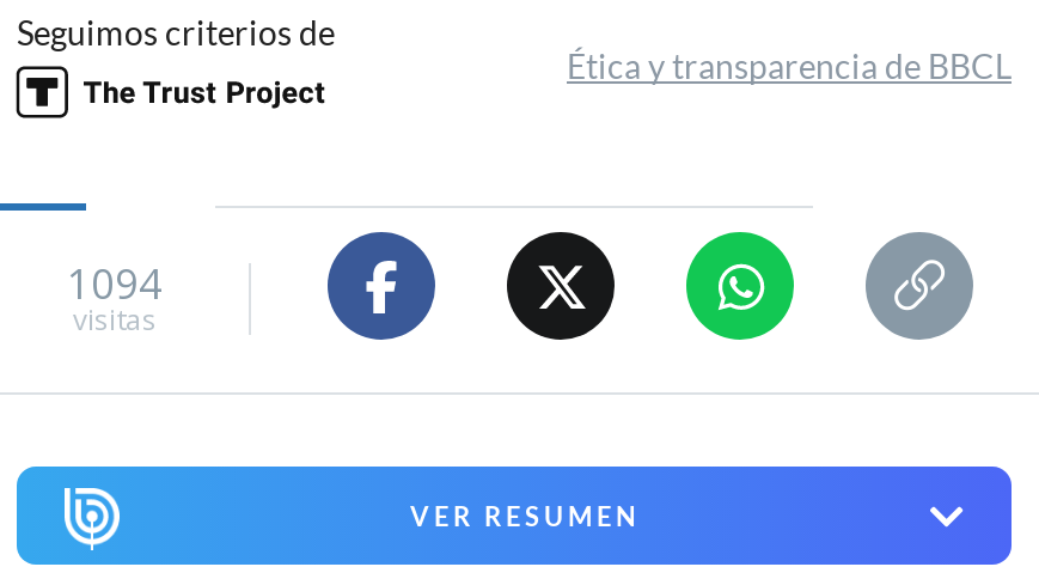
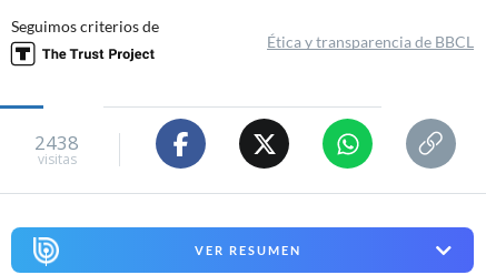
- 1094
+ 2438
